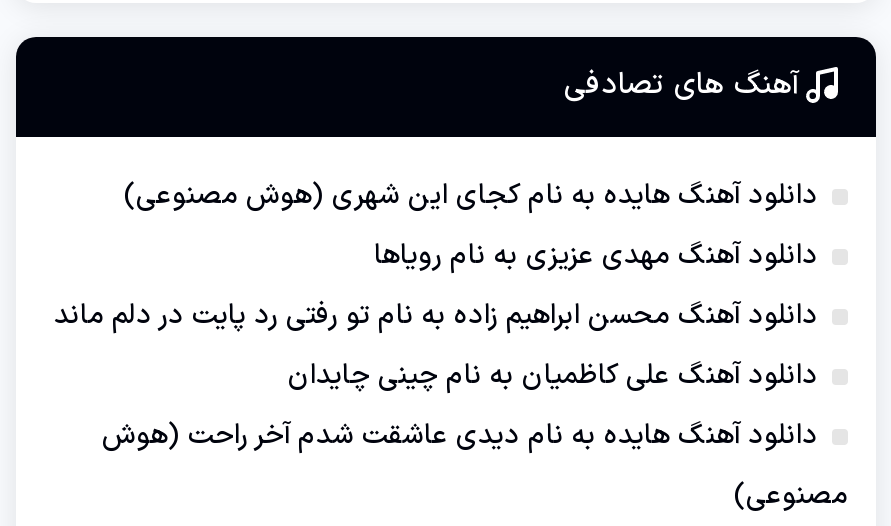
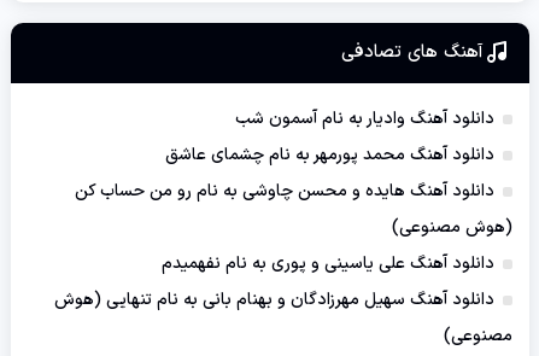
- دانلود آهنگ هایده به نام کجای این شهری (هوش مصنوعی)
- دانلود آهنگ مهدی عزیزی به نام رویاها
- دانلود آهنگ محسن ابراهیم زاده به نام تو رفتی رد پایت در دلم ماند
- دانلود آهنگ علی کاظمیان به نام چینی چایدان
- دانلود آهنگ هایده به نام دیدی عاشقت شدم آخر راحت (هوش
+ دانلود آهنگ وادیار به نام آسمون شب
+ دانلود آهنگ محمد پورمهر به نام چشمای عاشق
+ دانلود آهنگ هایده و محسن چاوشی به نام رو من حساب کن
+ (هوش مصنوعی)
+ دانلود آهنگ علی یاسینی و پوری به نام نفهمیدم
+ دانلود آهنگ سهیل مهرزادگان و بهنام بانی به نام تنهایی (هوش
